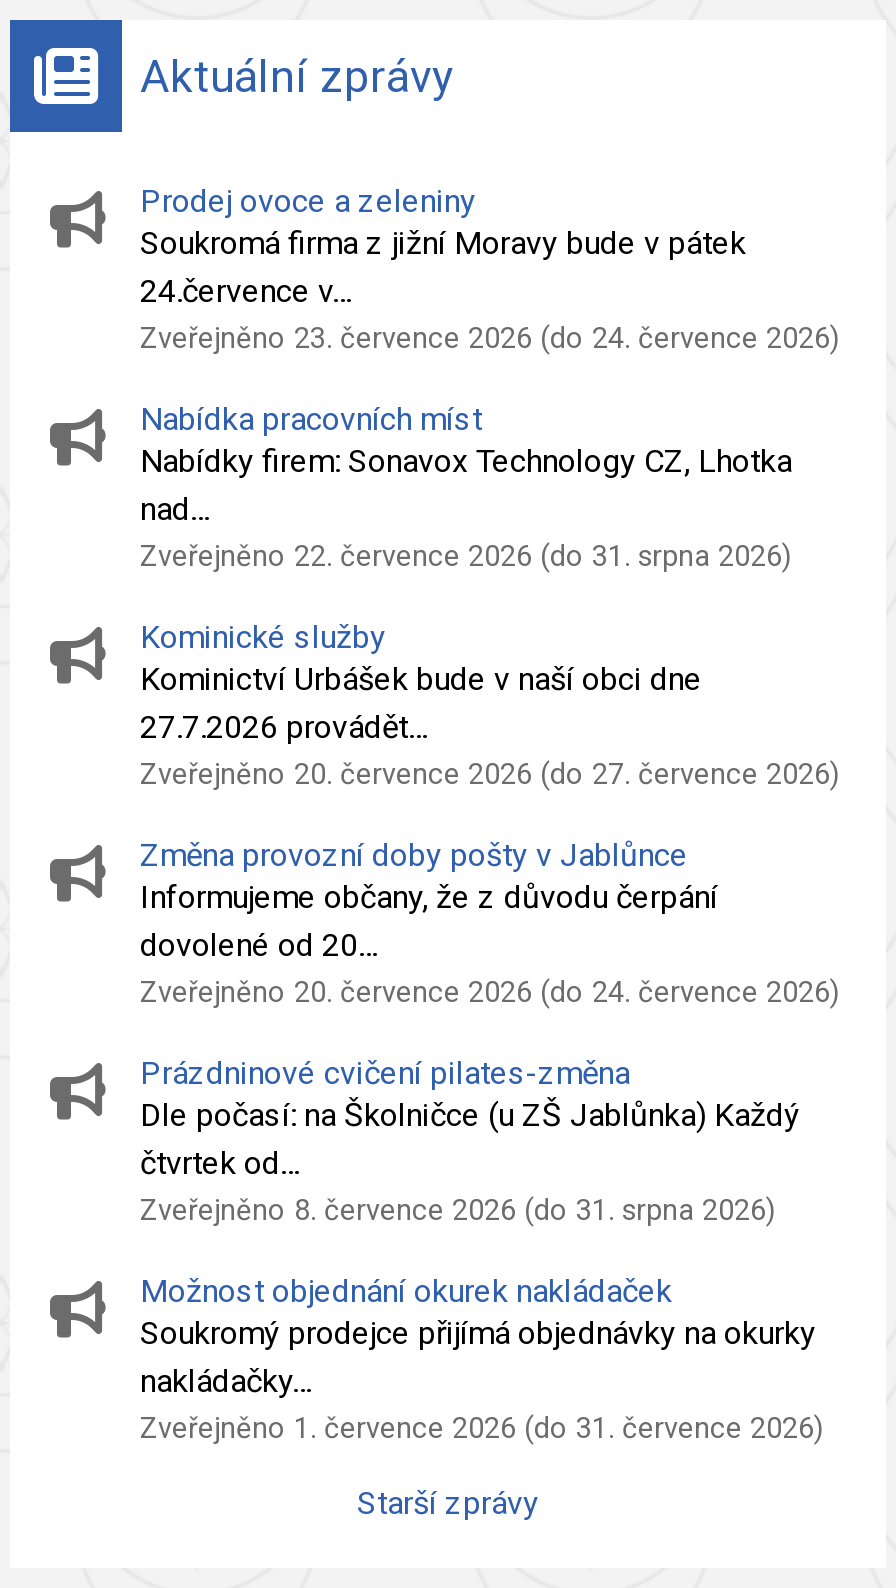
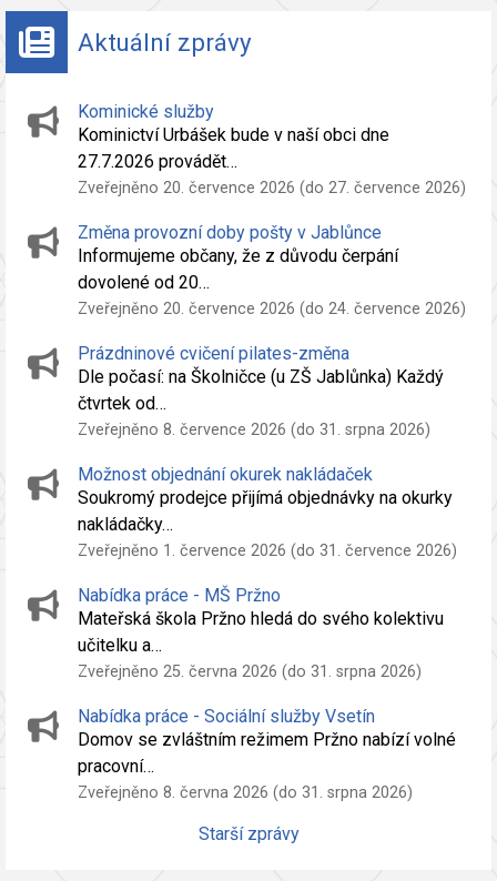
- Prodej ovoce a zeleniny
- Soukromá firma z jižní Moravy bude v pátek
- 24.července v…
- Zveřejněno 23. července 2026 (do 24. července 2026)
- Nabídka pracovních míst
- Nabídky firem: Sonavox Technology CZ, Lhotka
- nad…
- Zveřejněno 22. července 2026 (do 31. srpna 2026)

moved up: Kominické služby | Kominictví Urbášek bude v naší obci dne | 27.7.2026 provádět… | ... | nakládačky… | Zveřejněno 1. července 2026 (do 31. července 2026)

+ Nabídka práce - MŠ Pržno
+ Mateřská škola Pržno hledá do svého kolektivu
+ učitelku a…
+ Zveřejněno 25. června 2026 (do 31. srpna 2026)
+ Nabídka práce - Sociální služby Vsetín
+ Domov se zvláštním režimem Pržno nabízí volné
+ pracovní…
+ Zveřejněno 8. června 2026 (do 31. srpna 2026)
